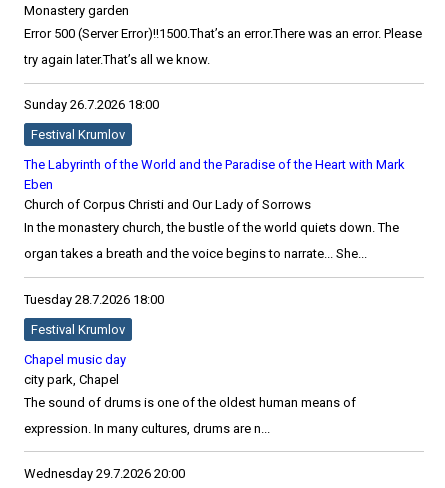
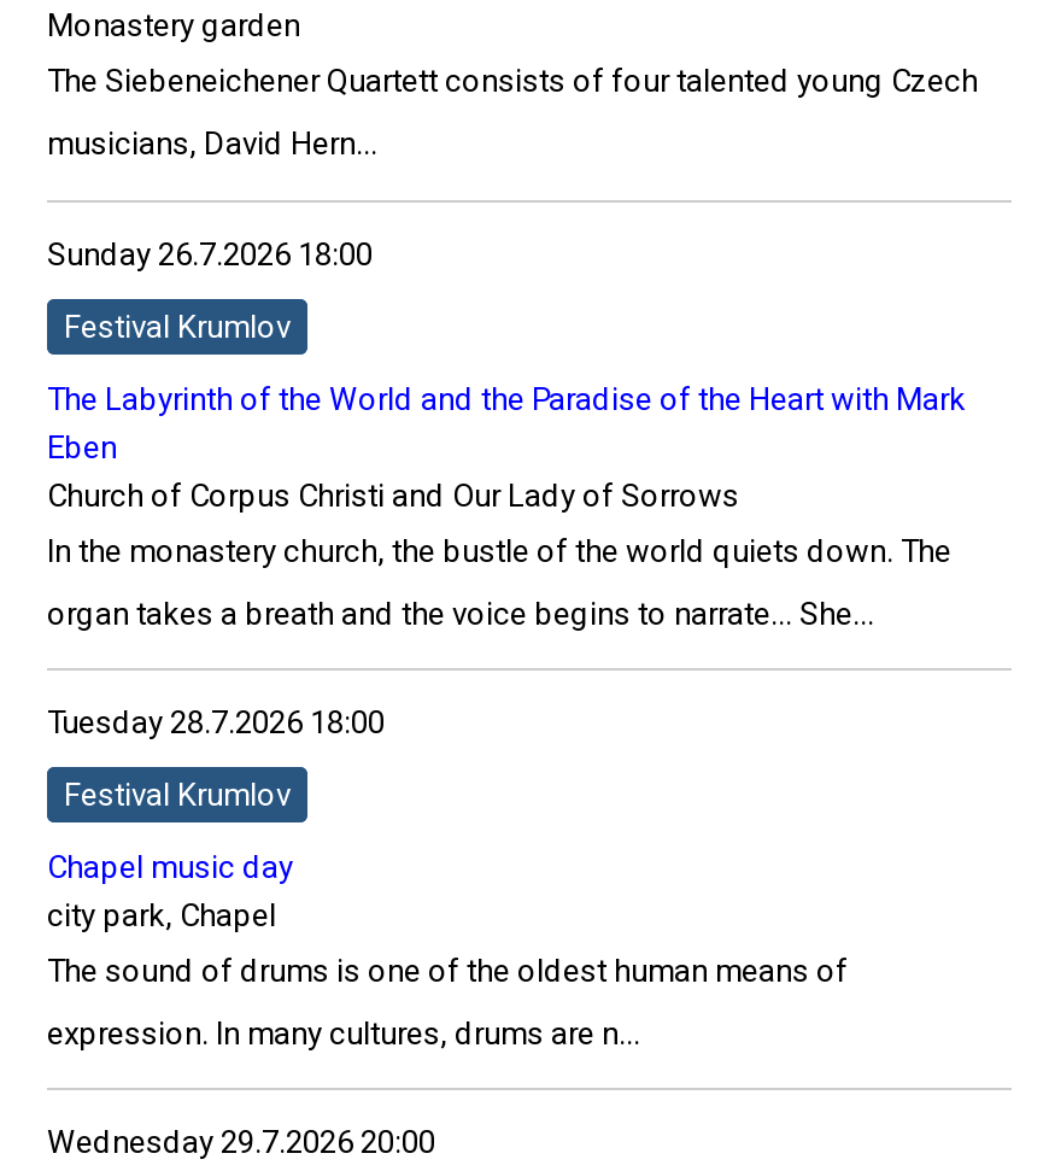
- Error 500 (Server Error)!!1500.That’s an error.There was an error. Please
+ The Siebeneichener Quartett consists of four talented young Czech

- try again later.That’s all we know.
+ musicians, David Hern...
